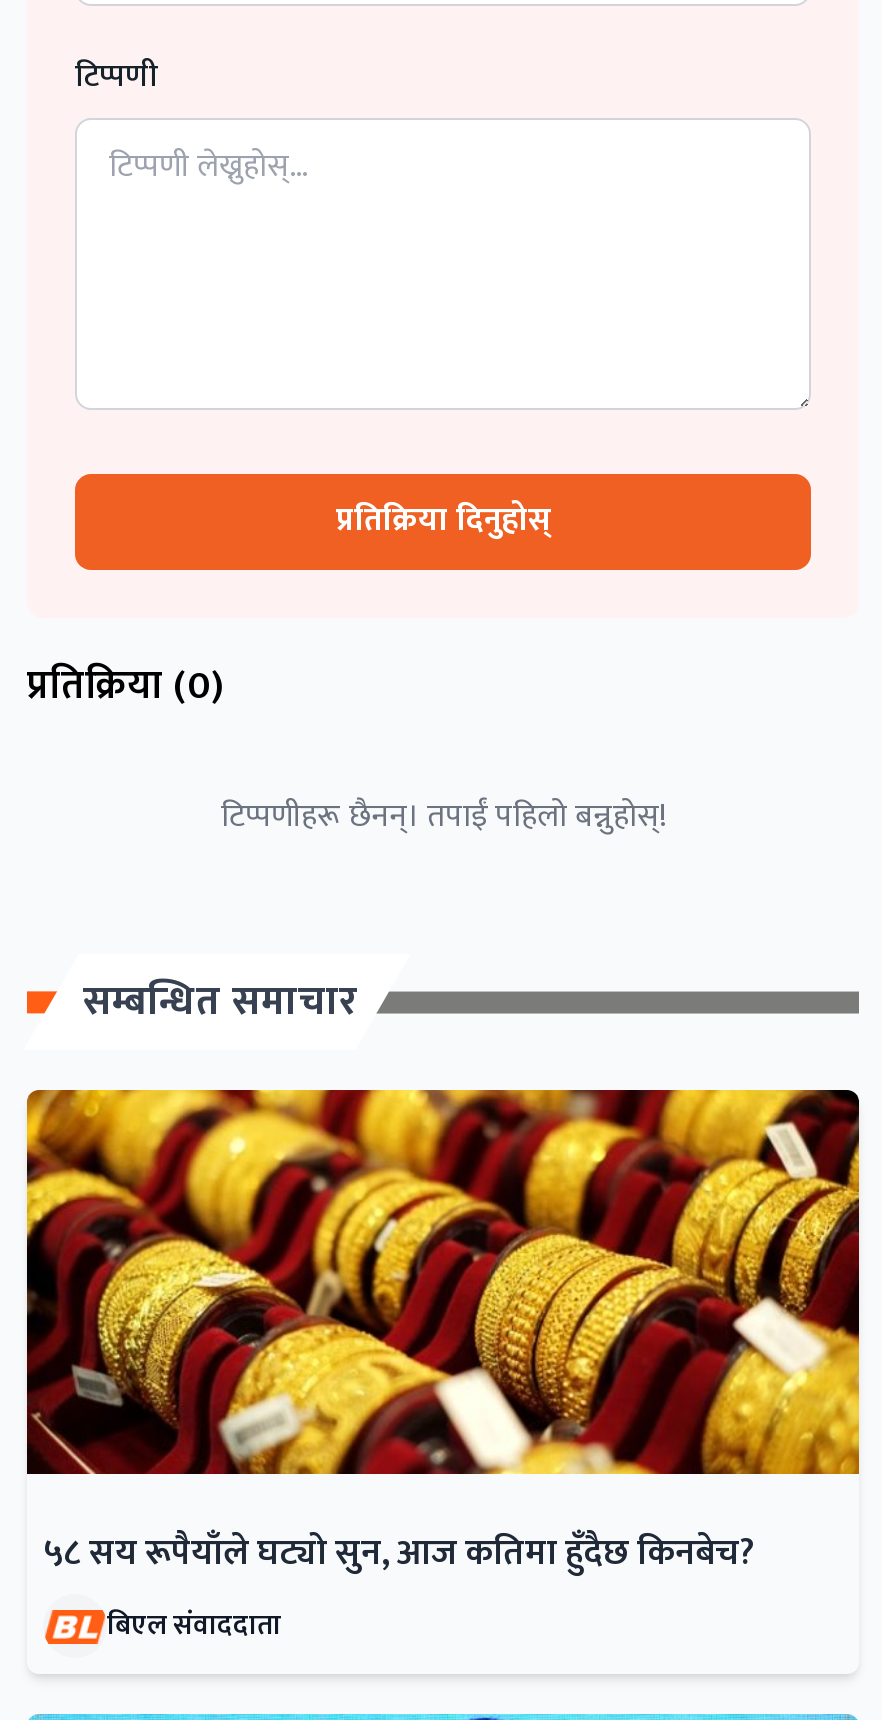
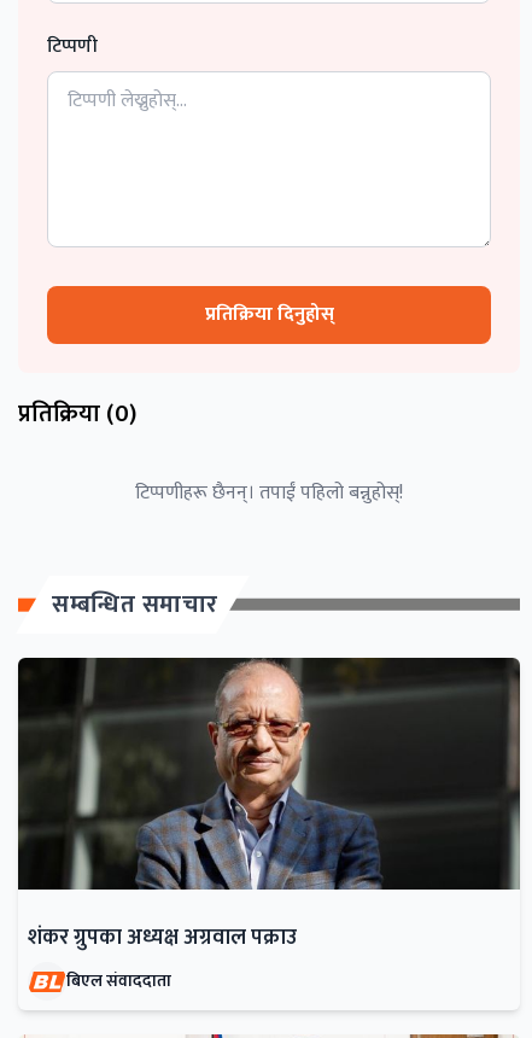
- [image]
- ५८ सय रूपैयाँले घट्यो सुन, आज कतिमा हुँदैछ किनबेच?
+ [image]
+ शंकर ग्रुपका अध्यक्ष अग्रवाल पक्राउ
